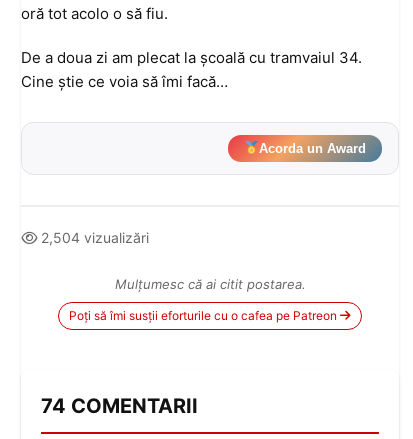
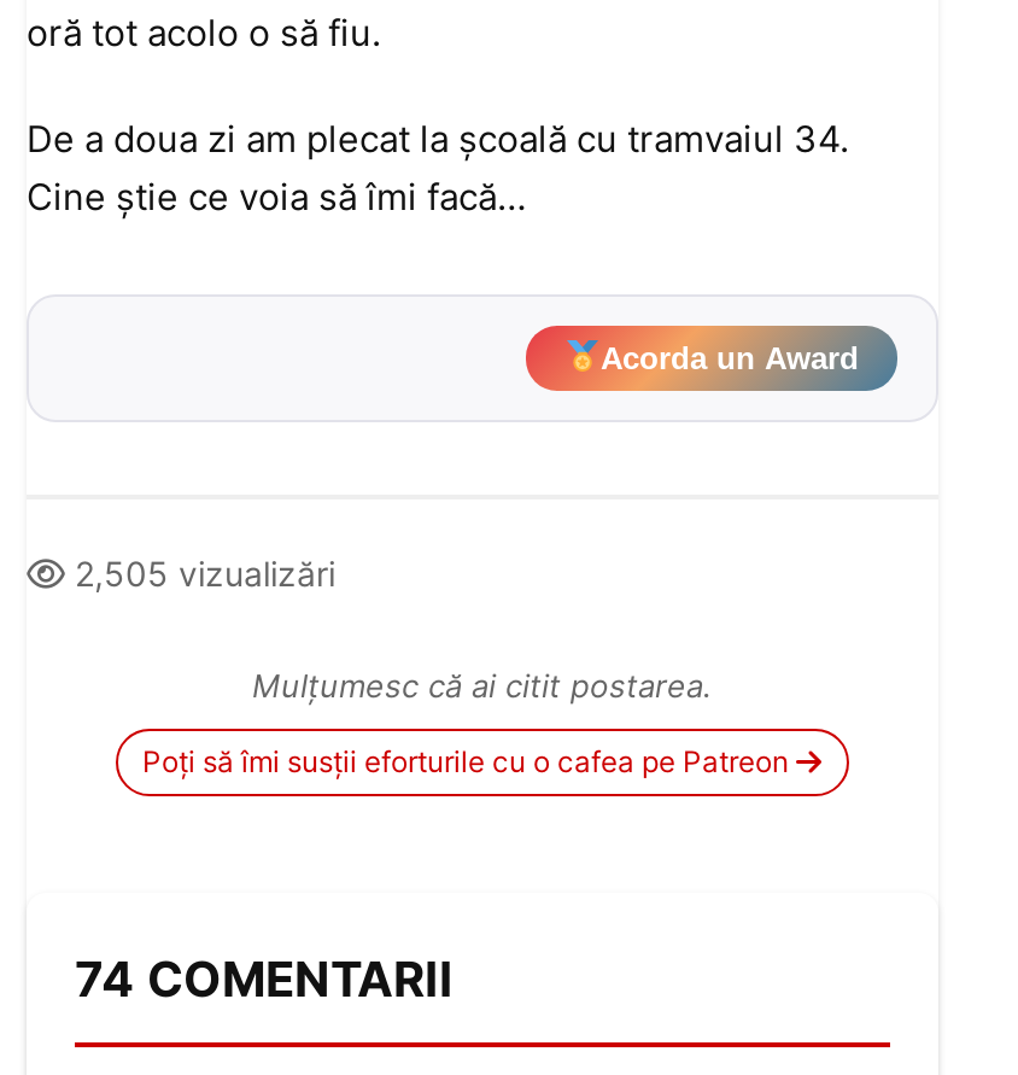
- 2,504 vizualizări
+ 2,505 vizualizări
